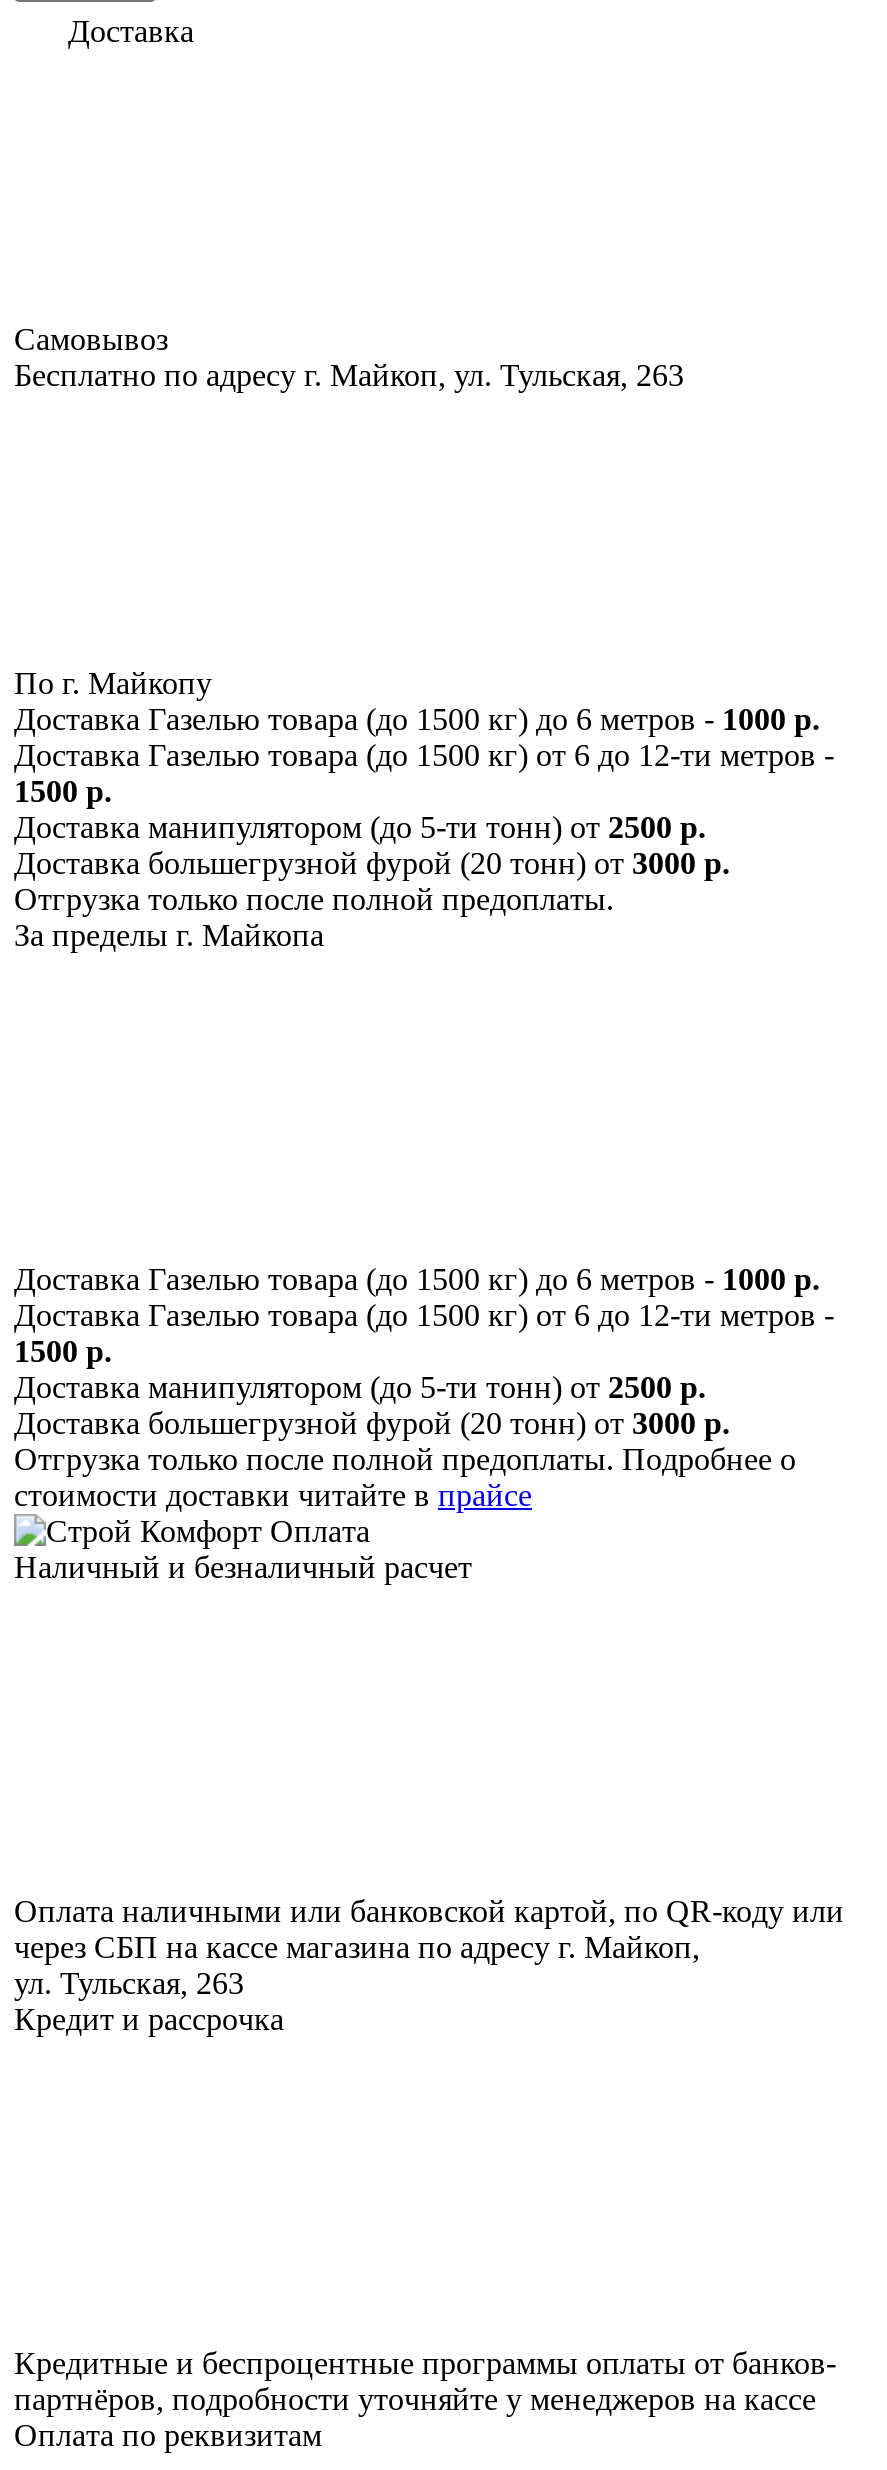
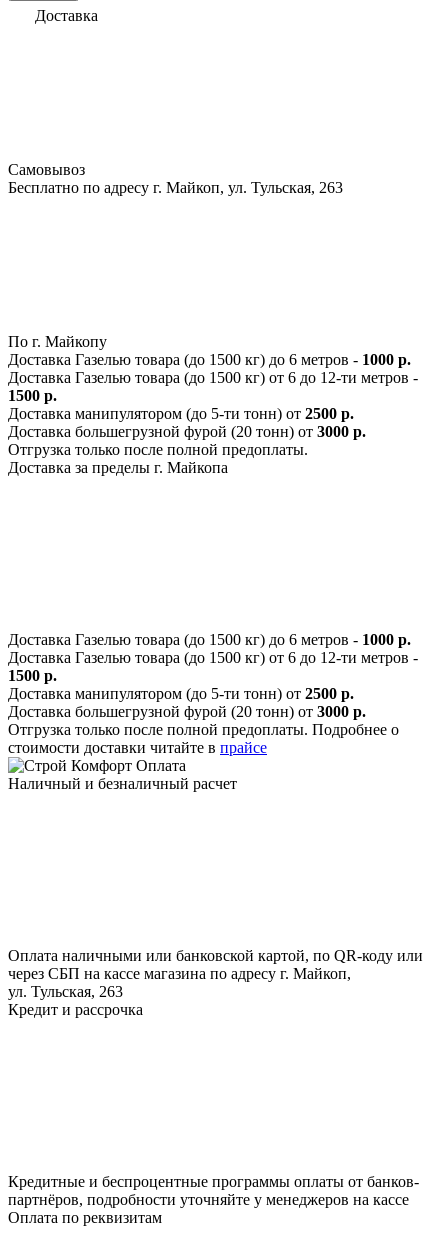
- За пределы г. Майкопа
+ Доставка за пределы г. Майкопа
